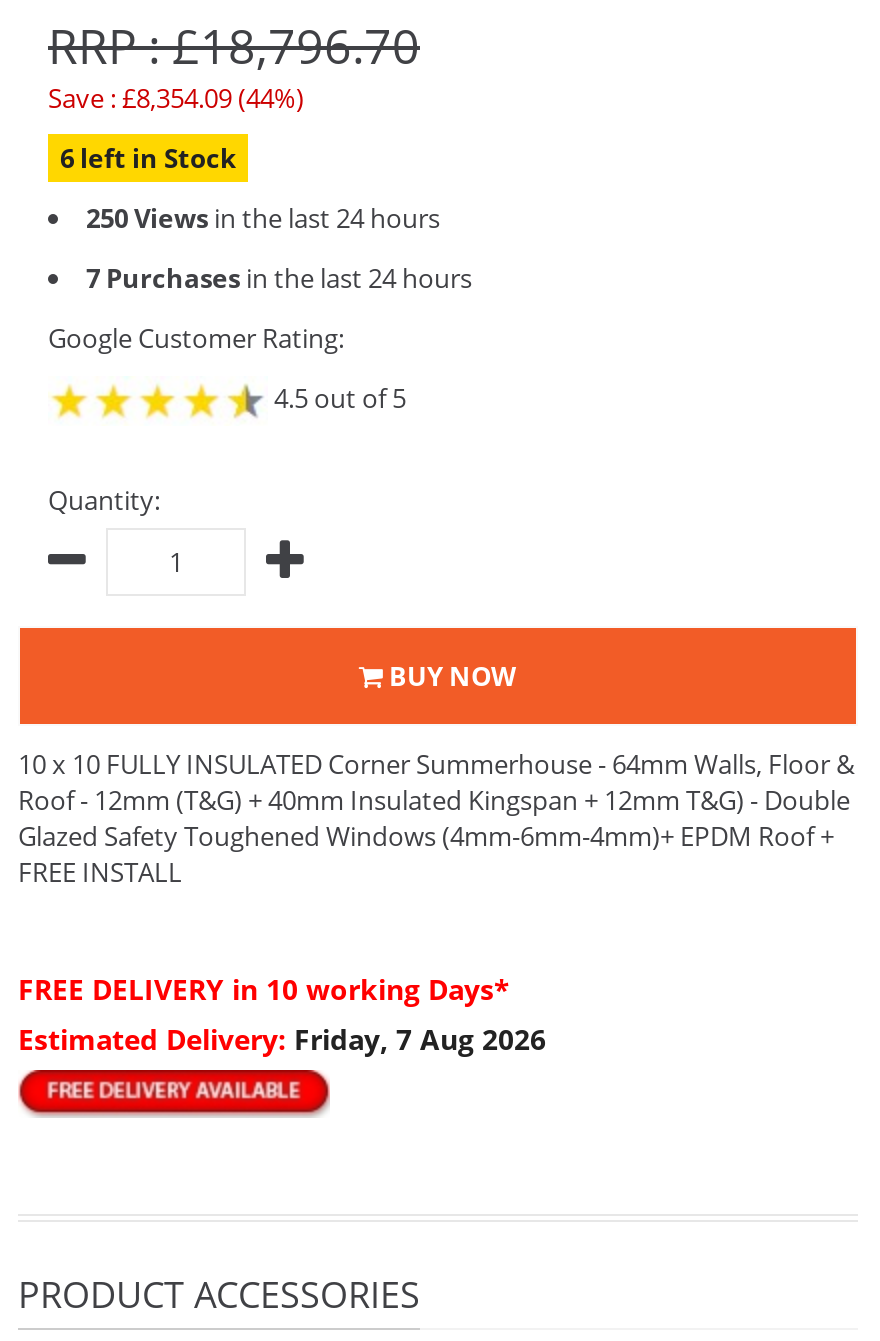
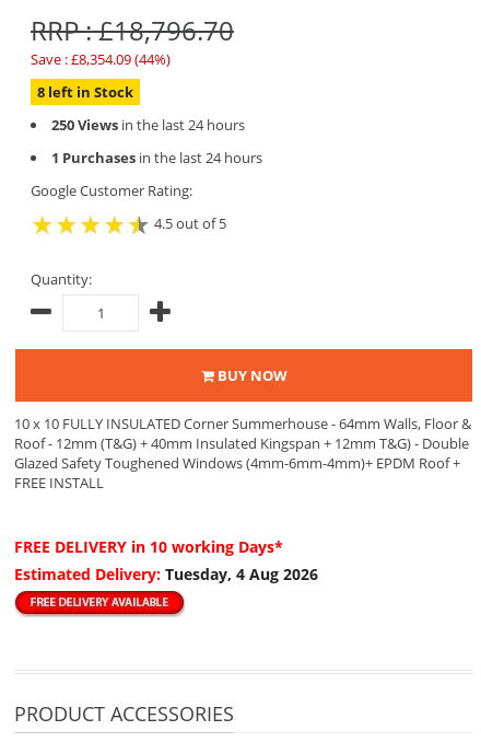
- 6 left in Stock
+ 8 left in Stock

- 7 Purchases in the last 24 hours
+ 1 Purchases in the last 24 hours

- Estimated Delivery: Friday, 7 Aug 2026
+ Estimated Delivery: Tuesday, 4 Aug 2026
